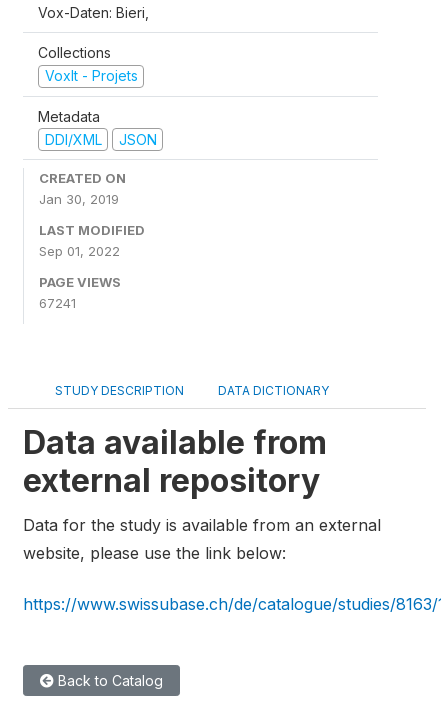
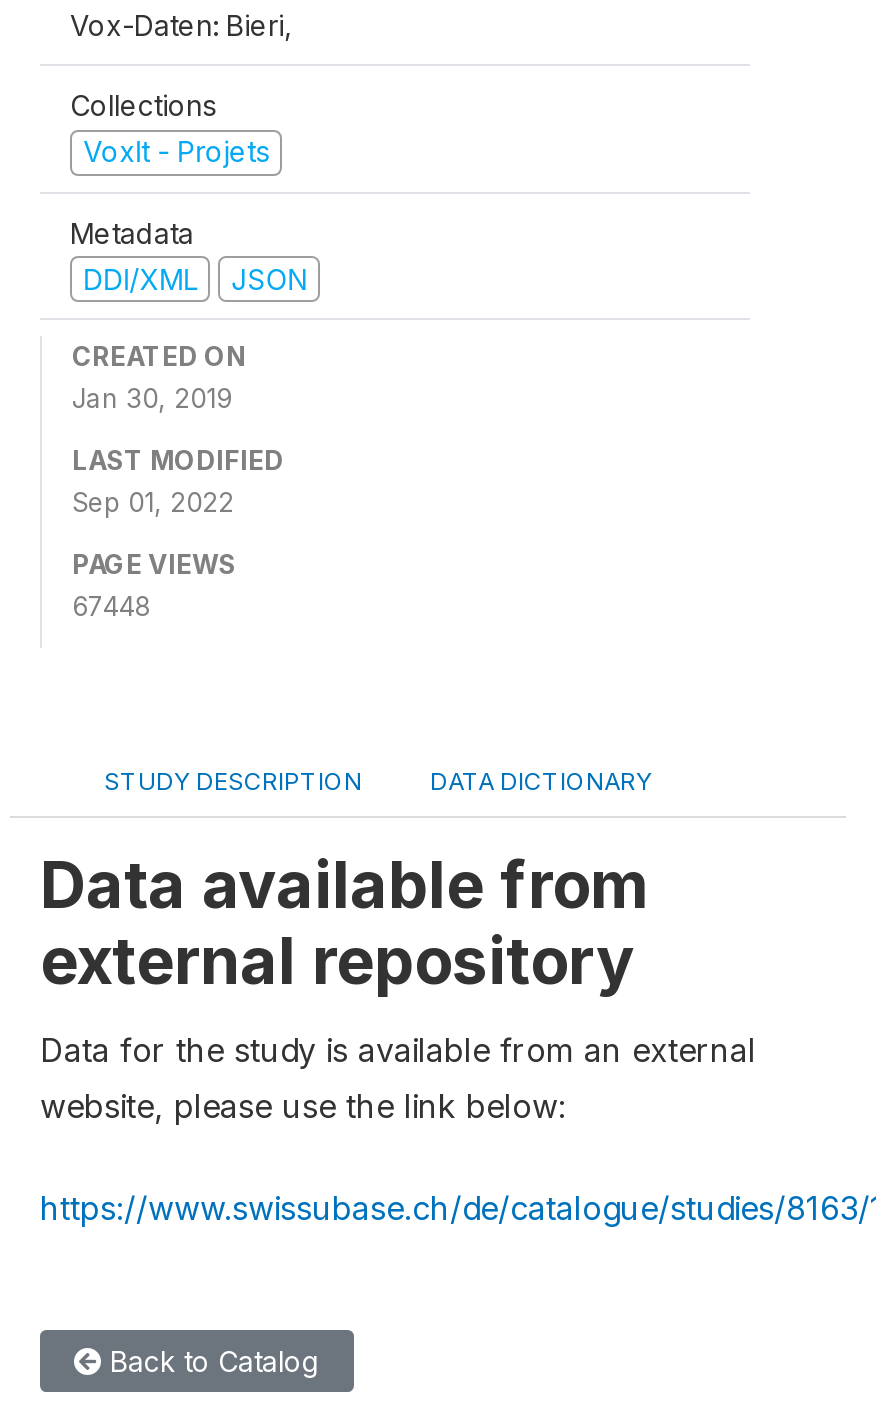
- 67241
+ 67448
